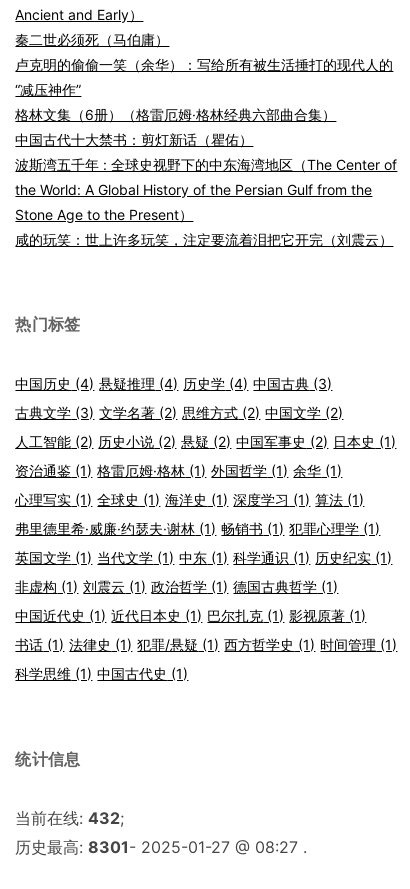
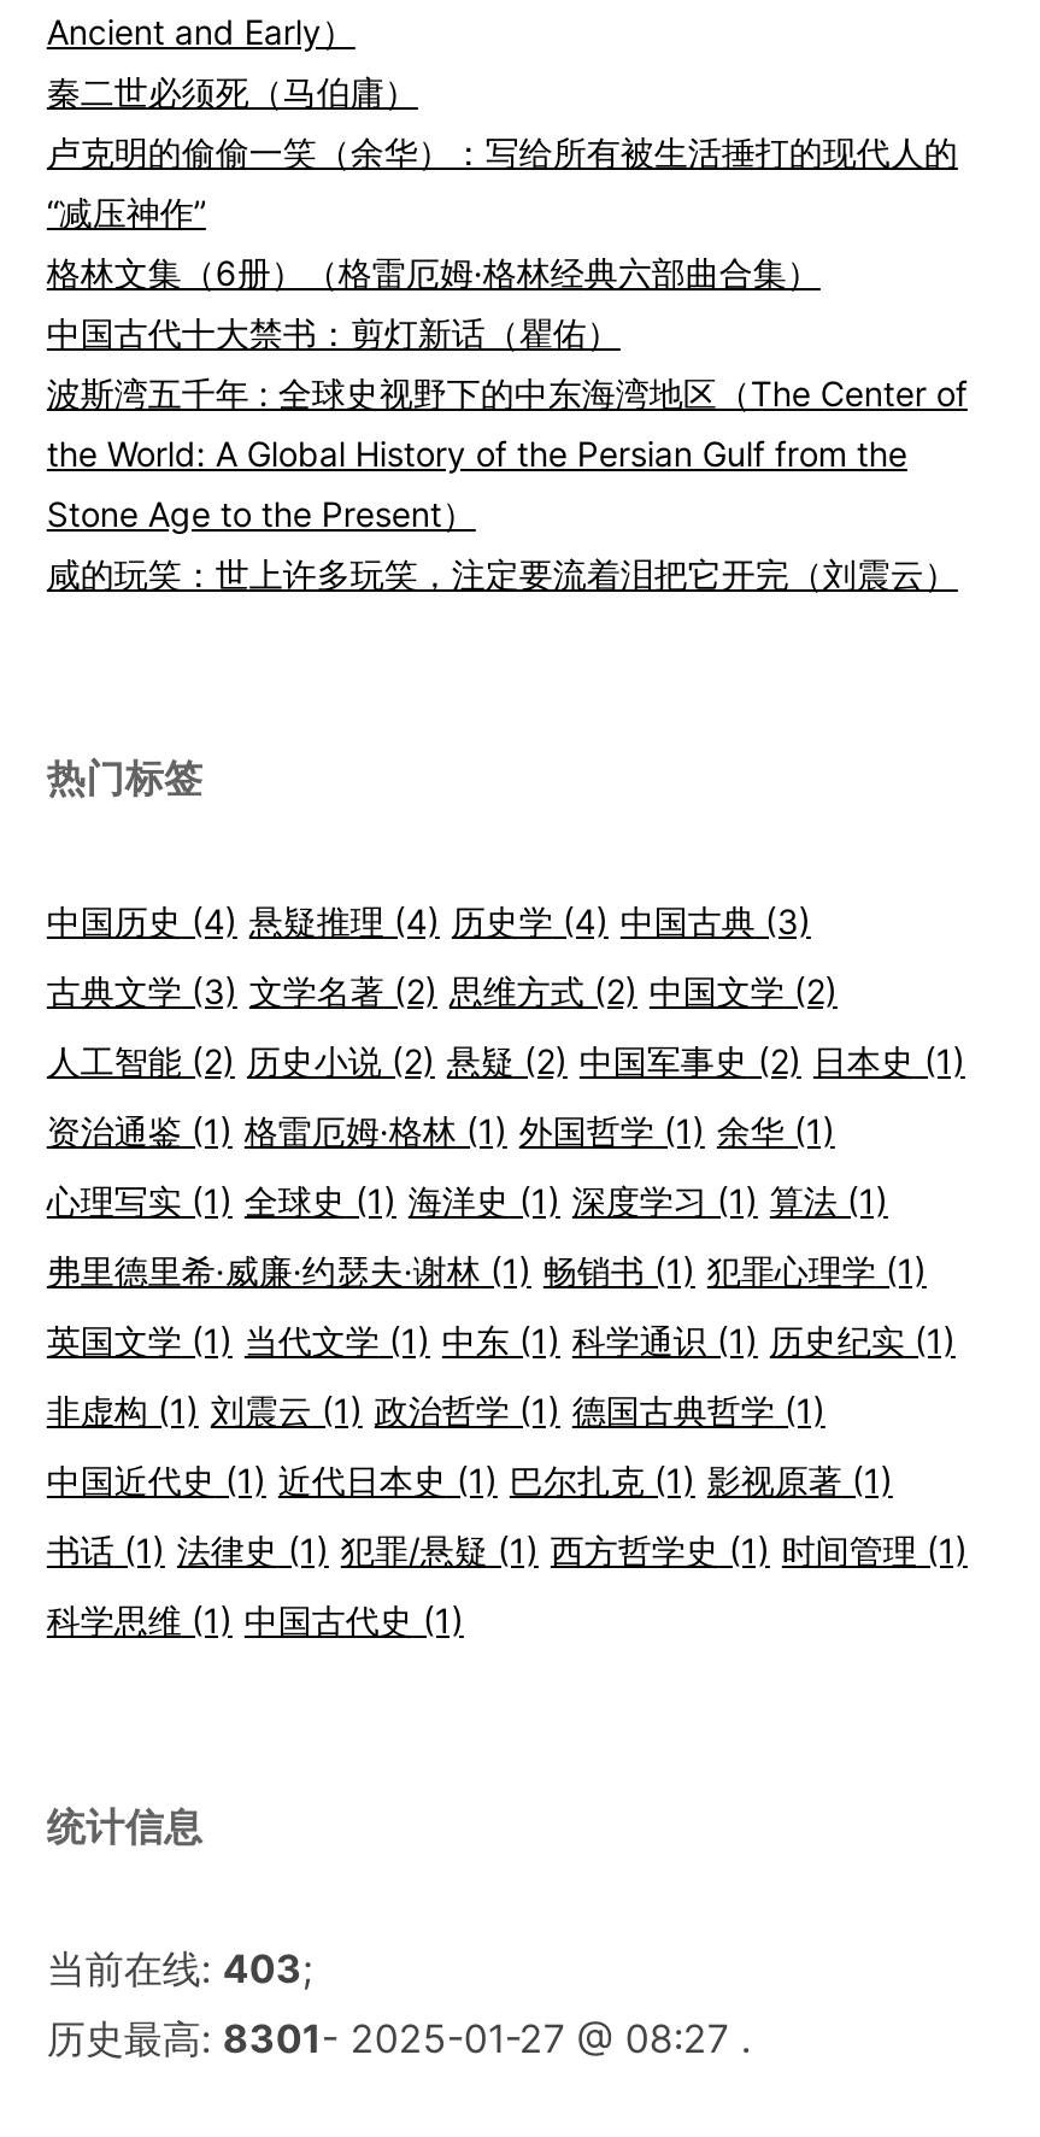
- 当前在线: 432;
+ 当前在线: 403;
